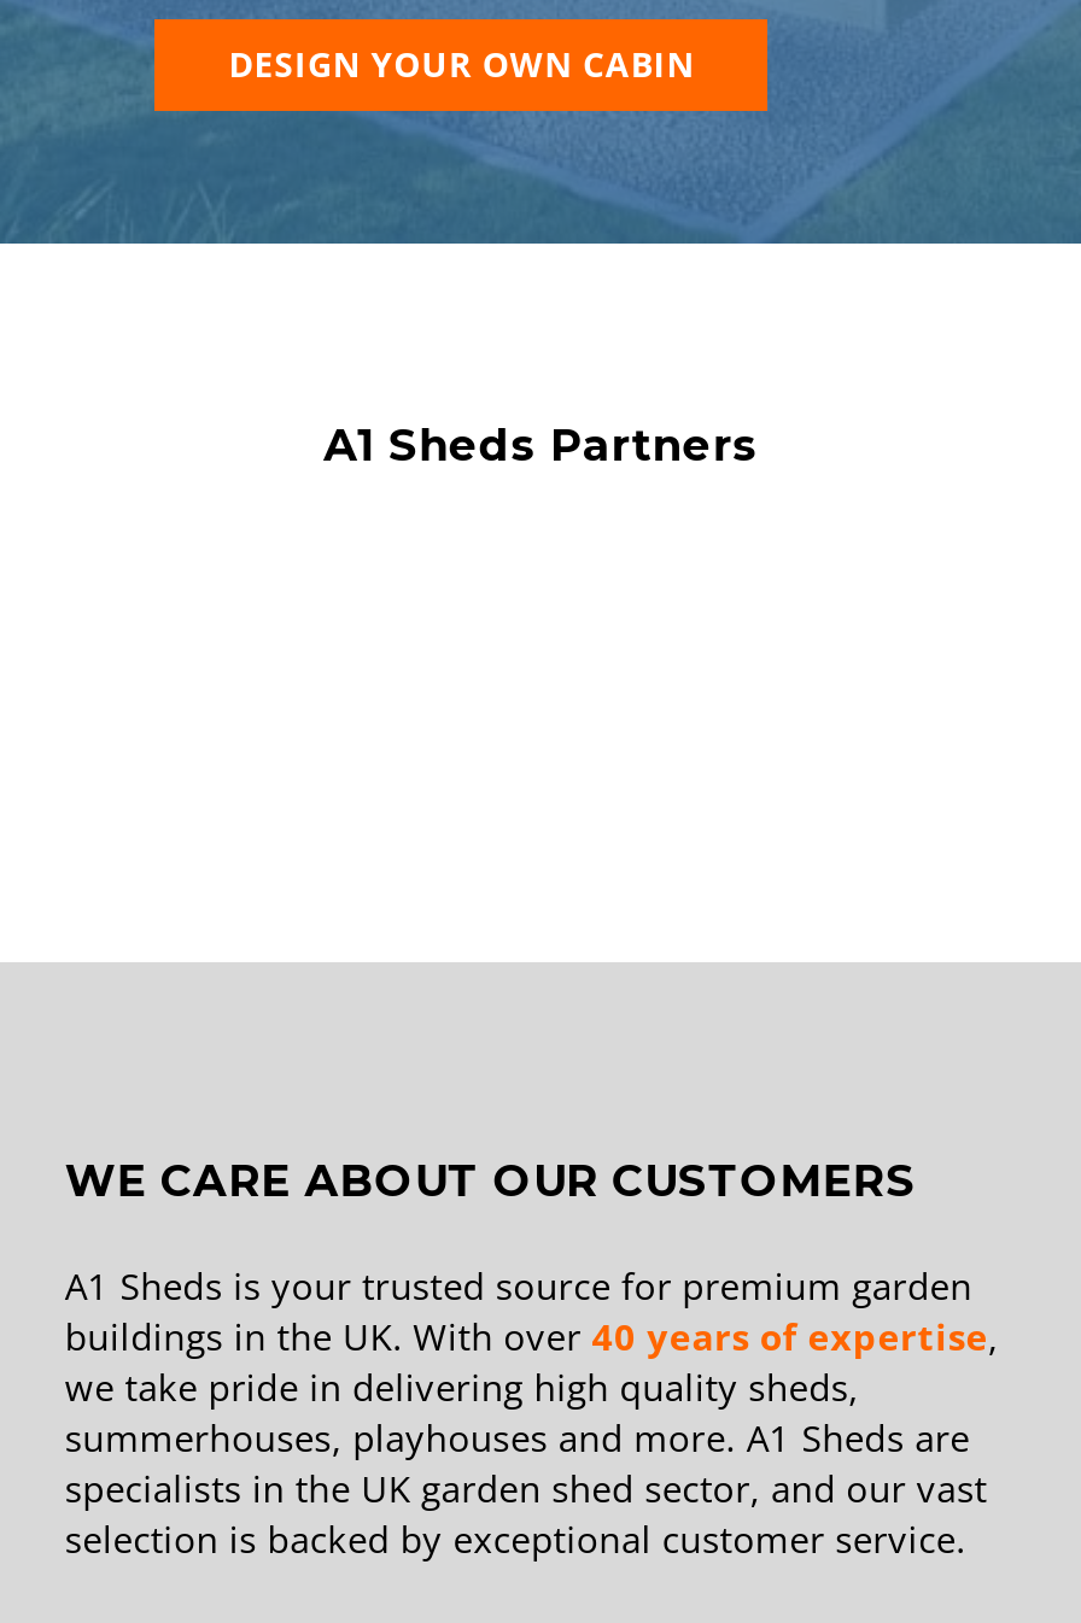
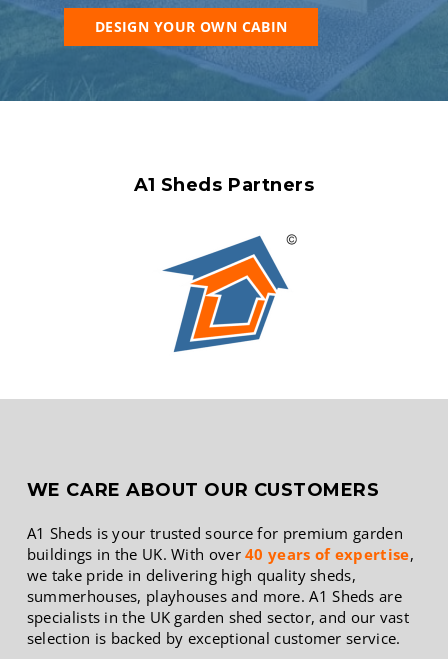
+ [image]
